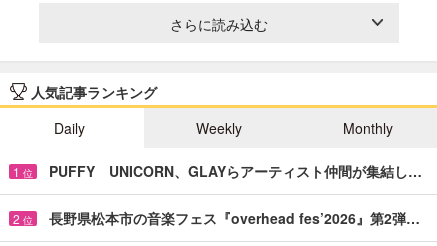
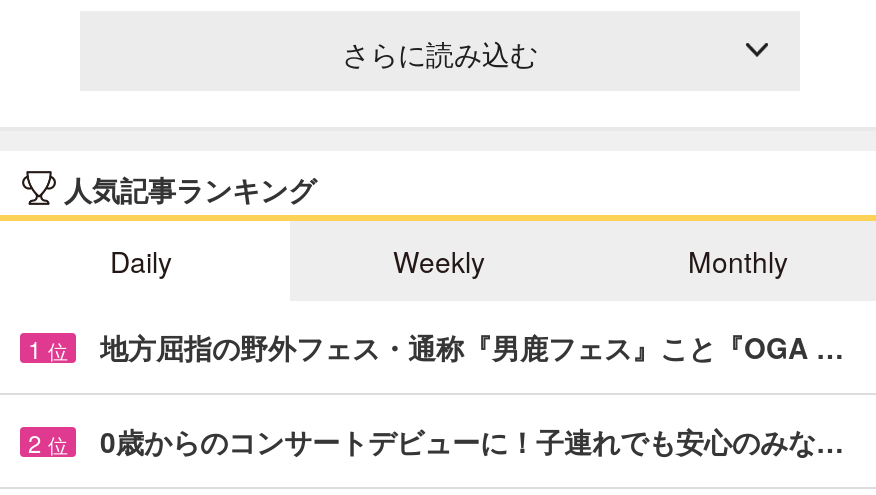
- PUFFY UNICORN、GLAYらアーティスト仲間が集結し…
+ 地方屈指の野外フェス・通称『男鹿フェス』こと『OGA …

- 長野県松本市の音楽フェス『overhead fes’2026』第2弾…
+ 0歳からのコンサートデビューに！子連れでも安心のみな…
